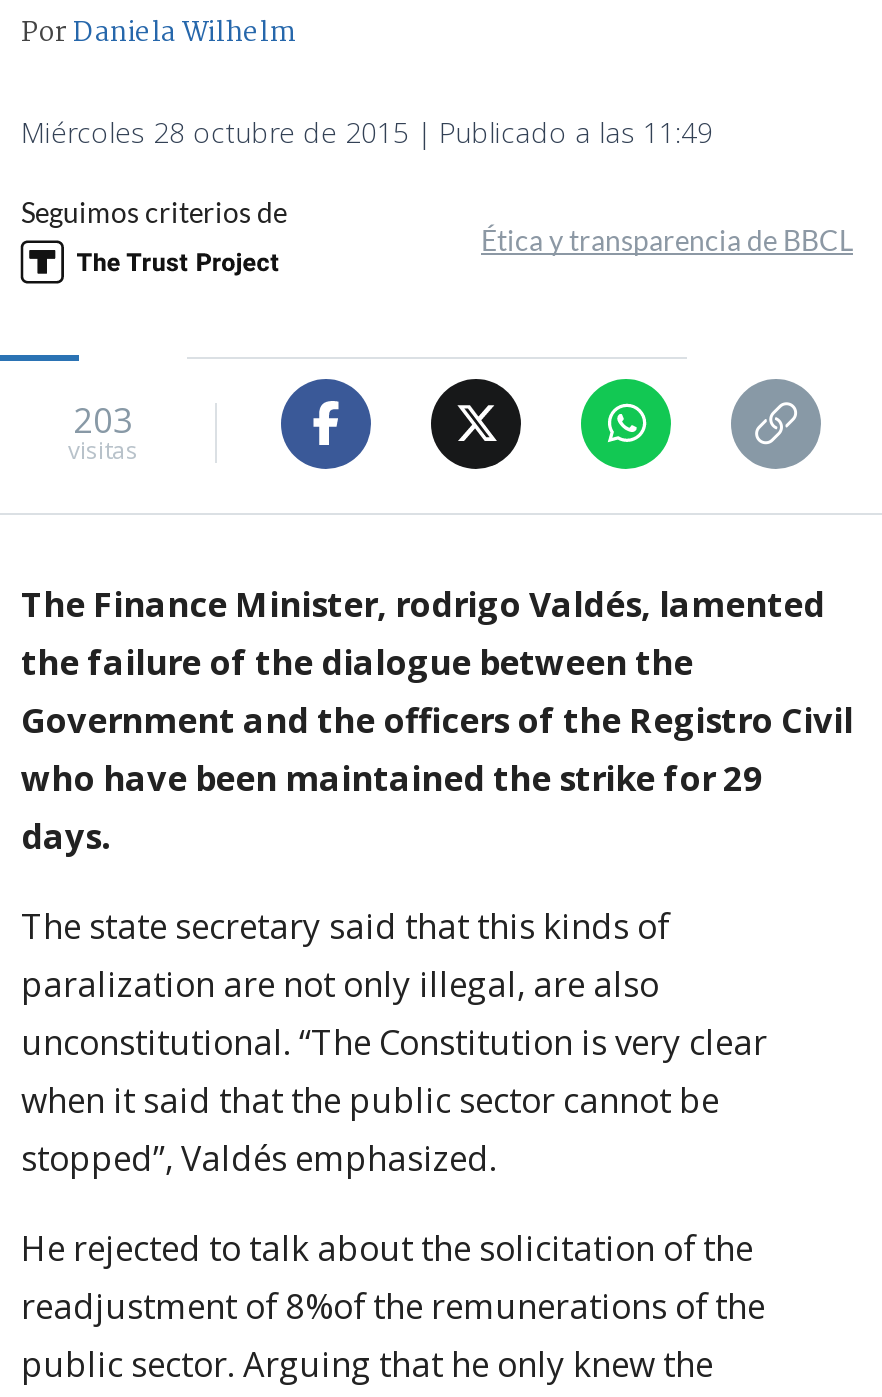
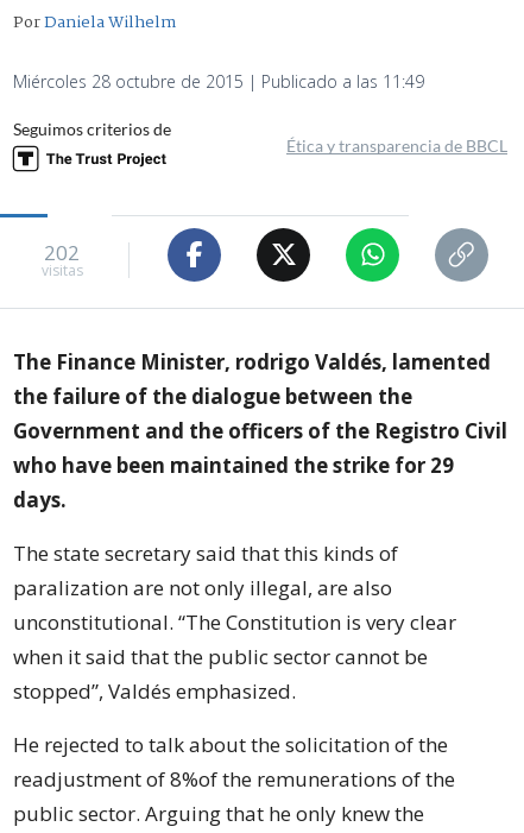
- 203
+ 202
